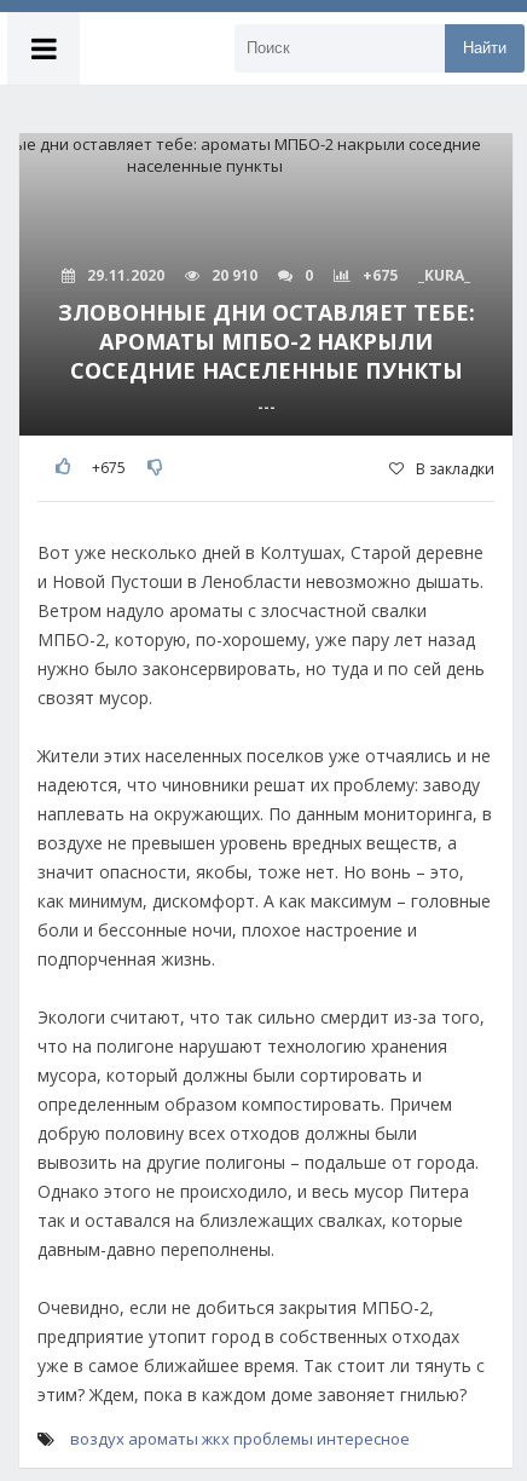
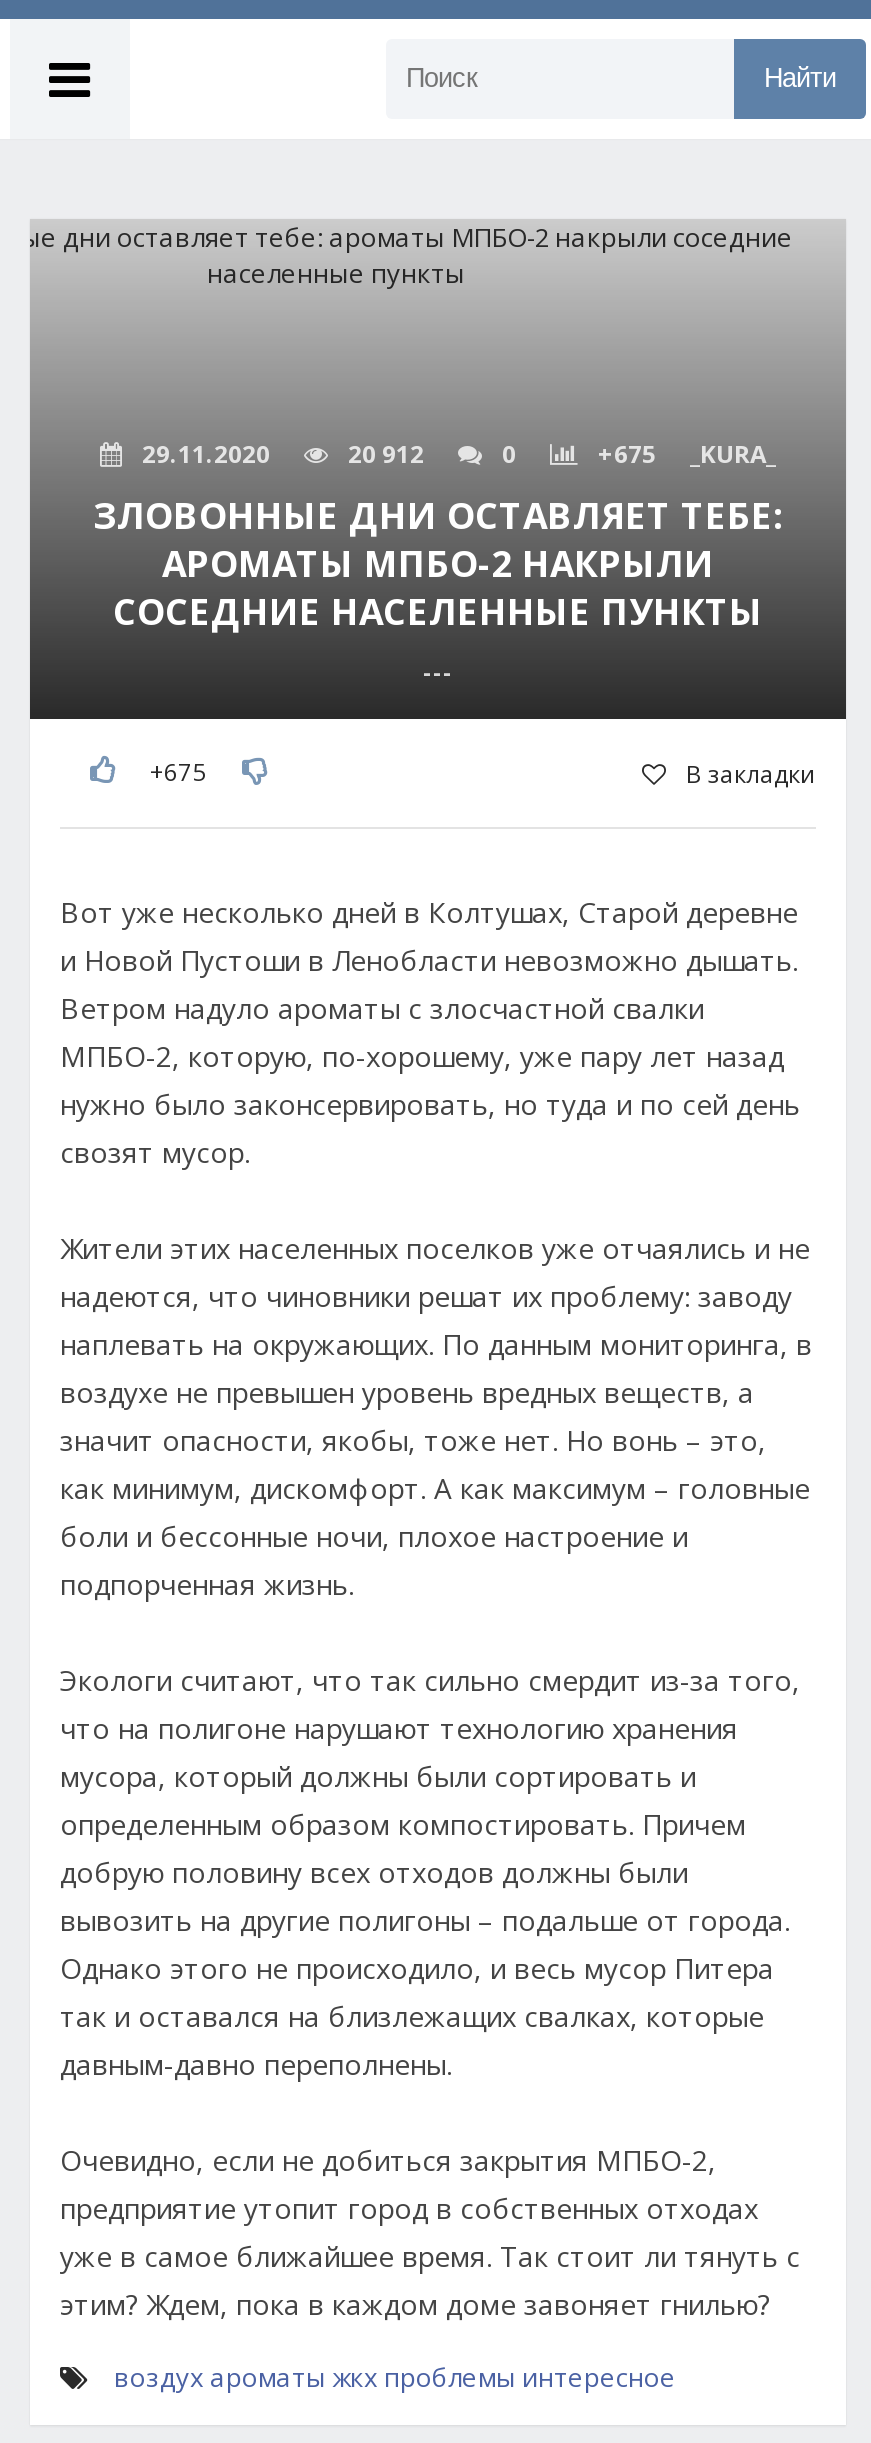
- 20 910
+ 20 912
